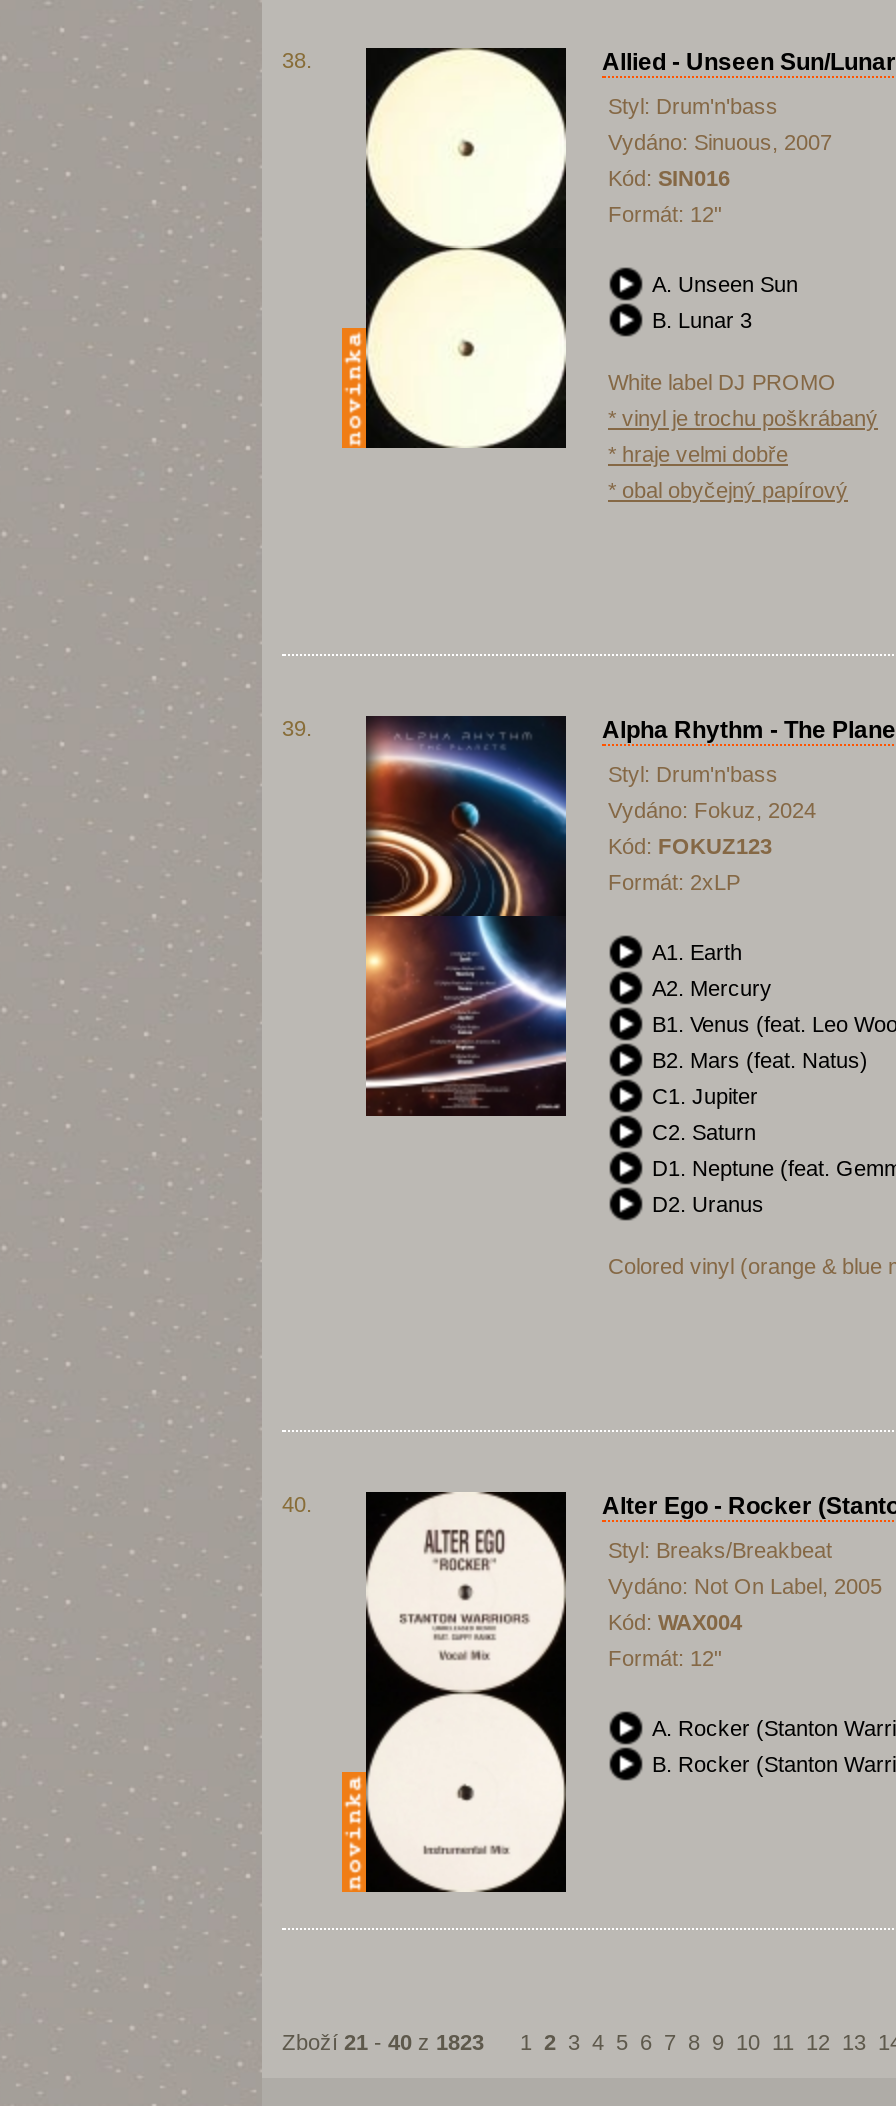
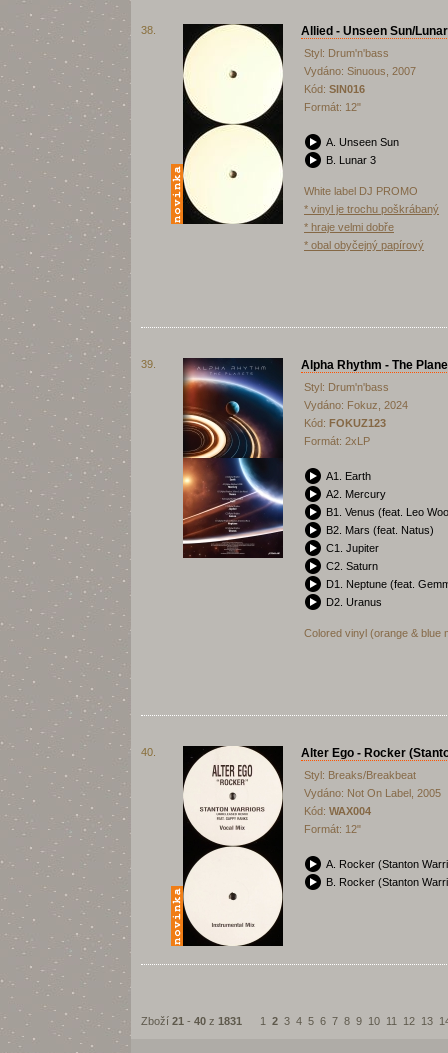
- Zboží 21 - 40 z 1823
+ Zboží 21 - 40 z 1831
